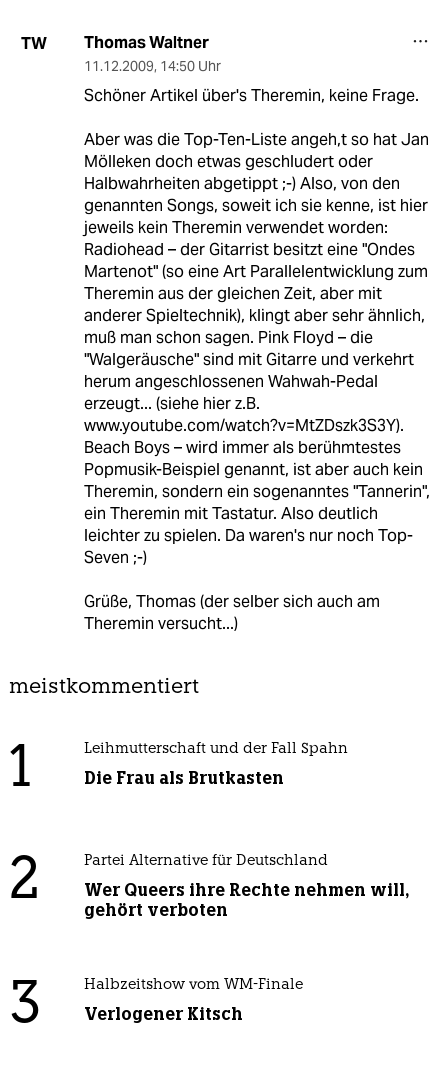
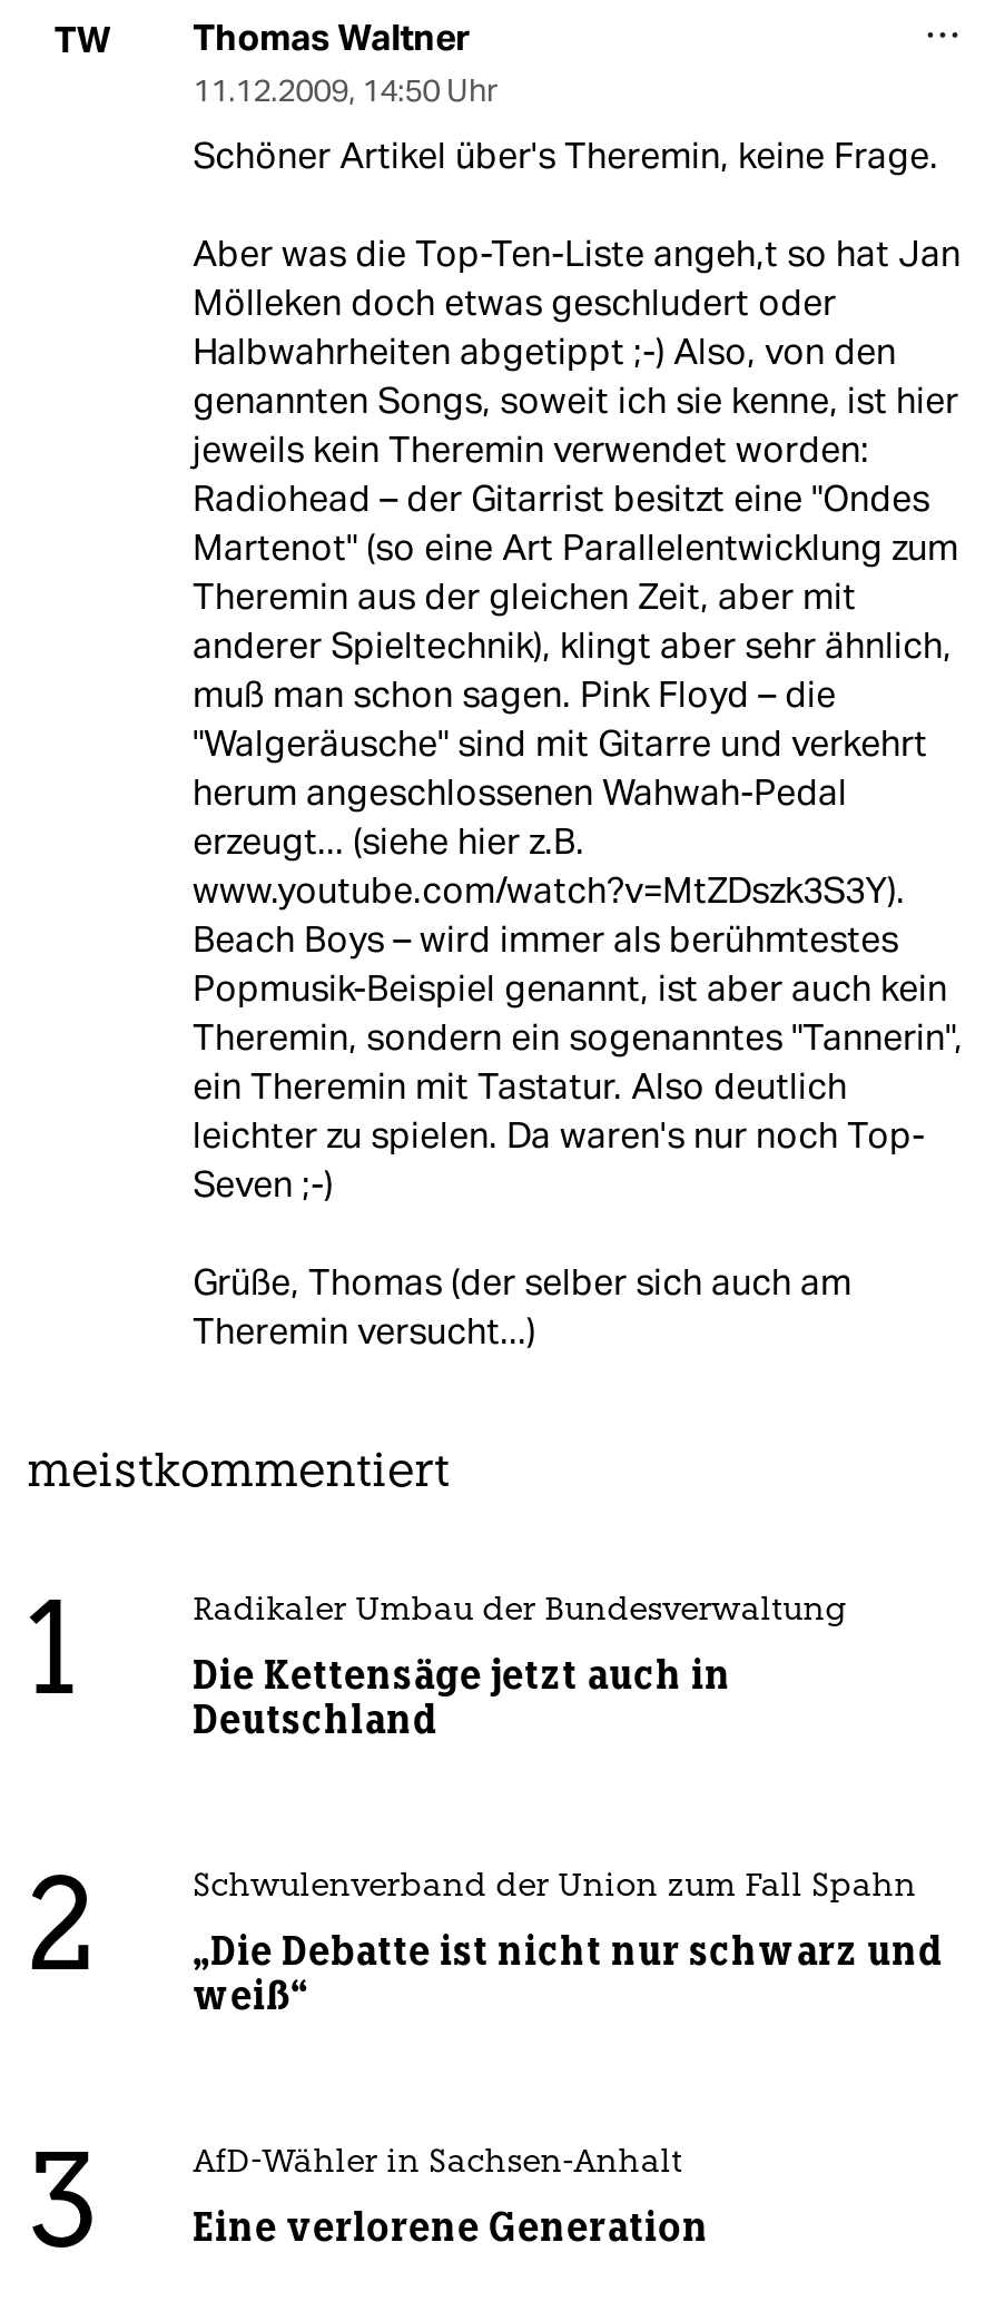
- Leihmutterschaft und der Fall Spahn
+ Radikaler Umbau der Bundesverwaltung

- Die Frau als Brutkasten
+ Die Kettensäge jetzt auch in
+ Deutschland

- Partei Alternative für Deutschland
+ Schwulenverband der Union zum Fall Spahn

- Wer Queers ihre Rechte nehmen will,
- gehört verboten
+ „Die Debatte ist nicht nur schwarz und
+ weiß“

- Halbzeitshow vom WM-Finale
+ AfD-Wähler in Sachsen-Anhalt

- Verlogener Kitsch
+ Eine verlorene Generation
